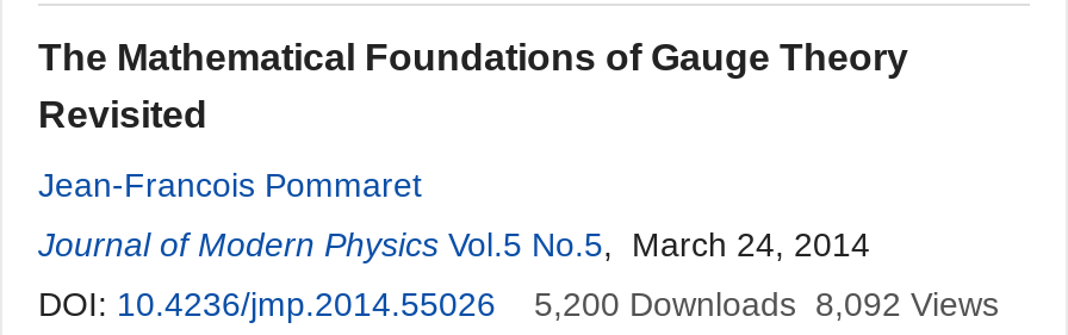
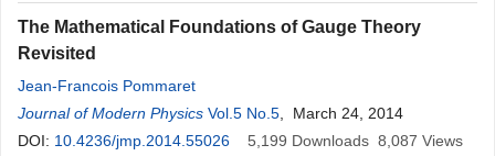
- 5,200 Downloads 8,092 Views
+ 5,199 Downloads 8,087 Views
